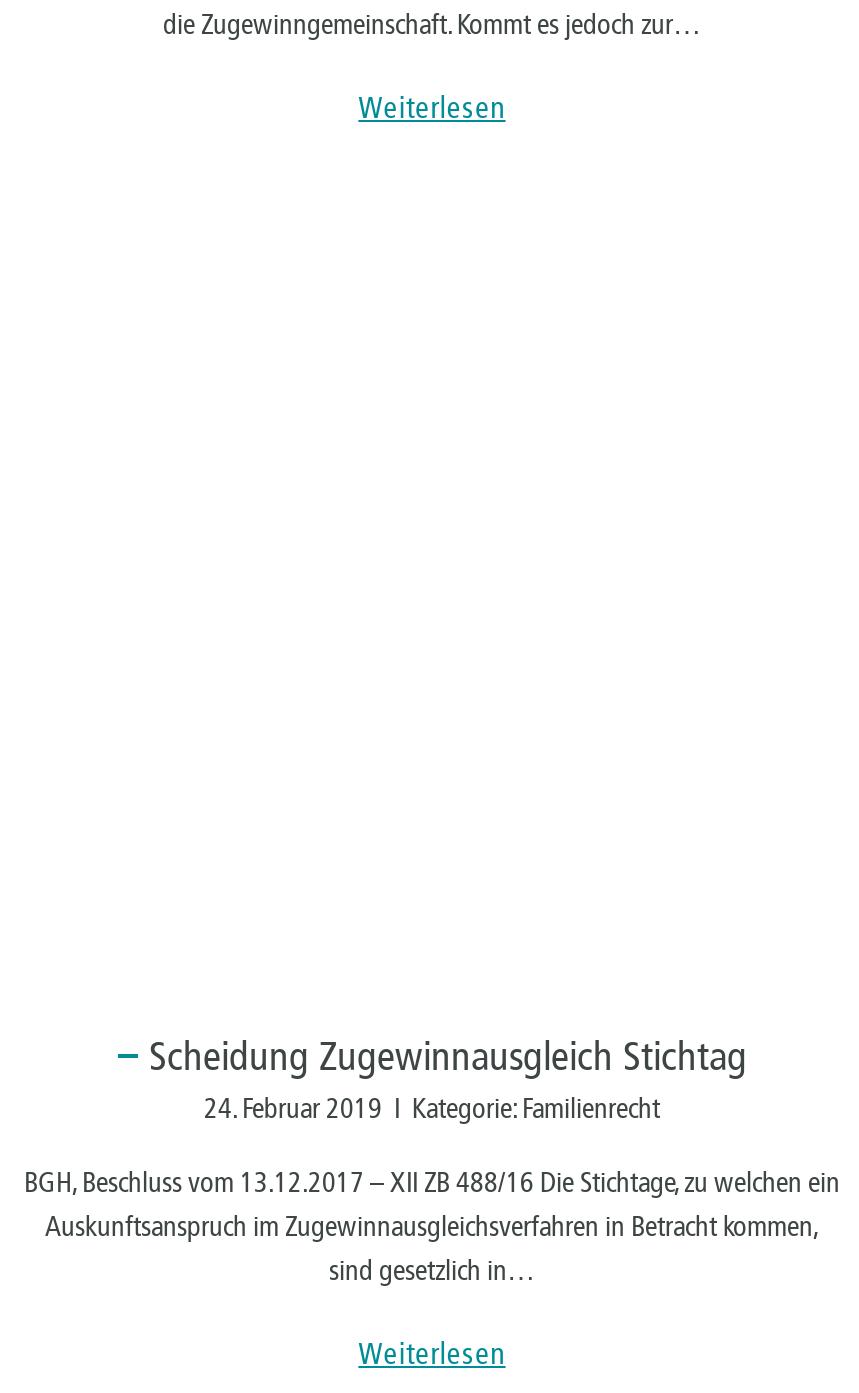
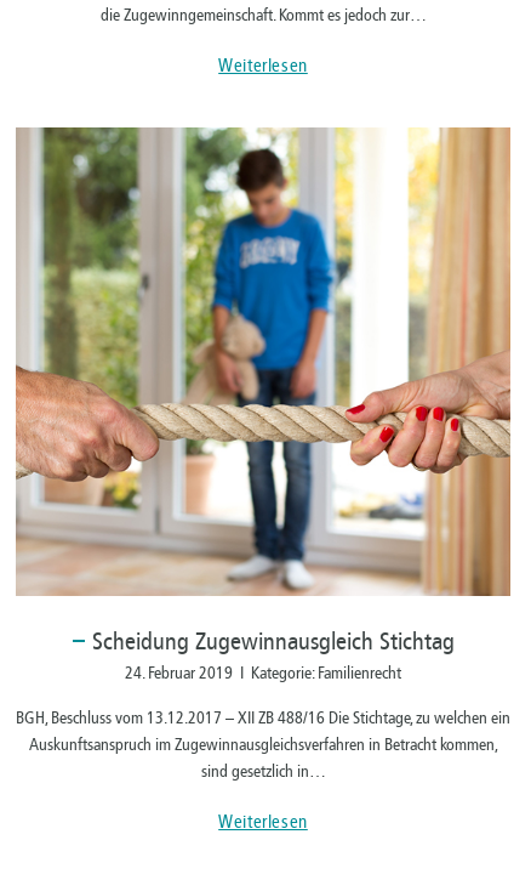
+ [image]
